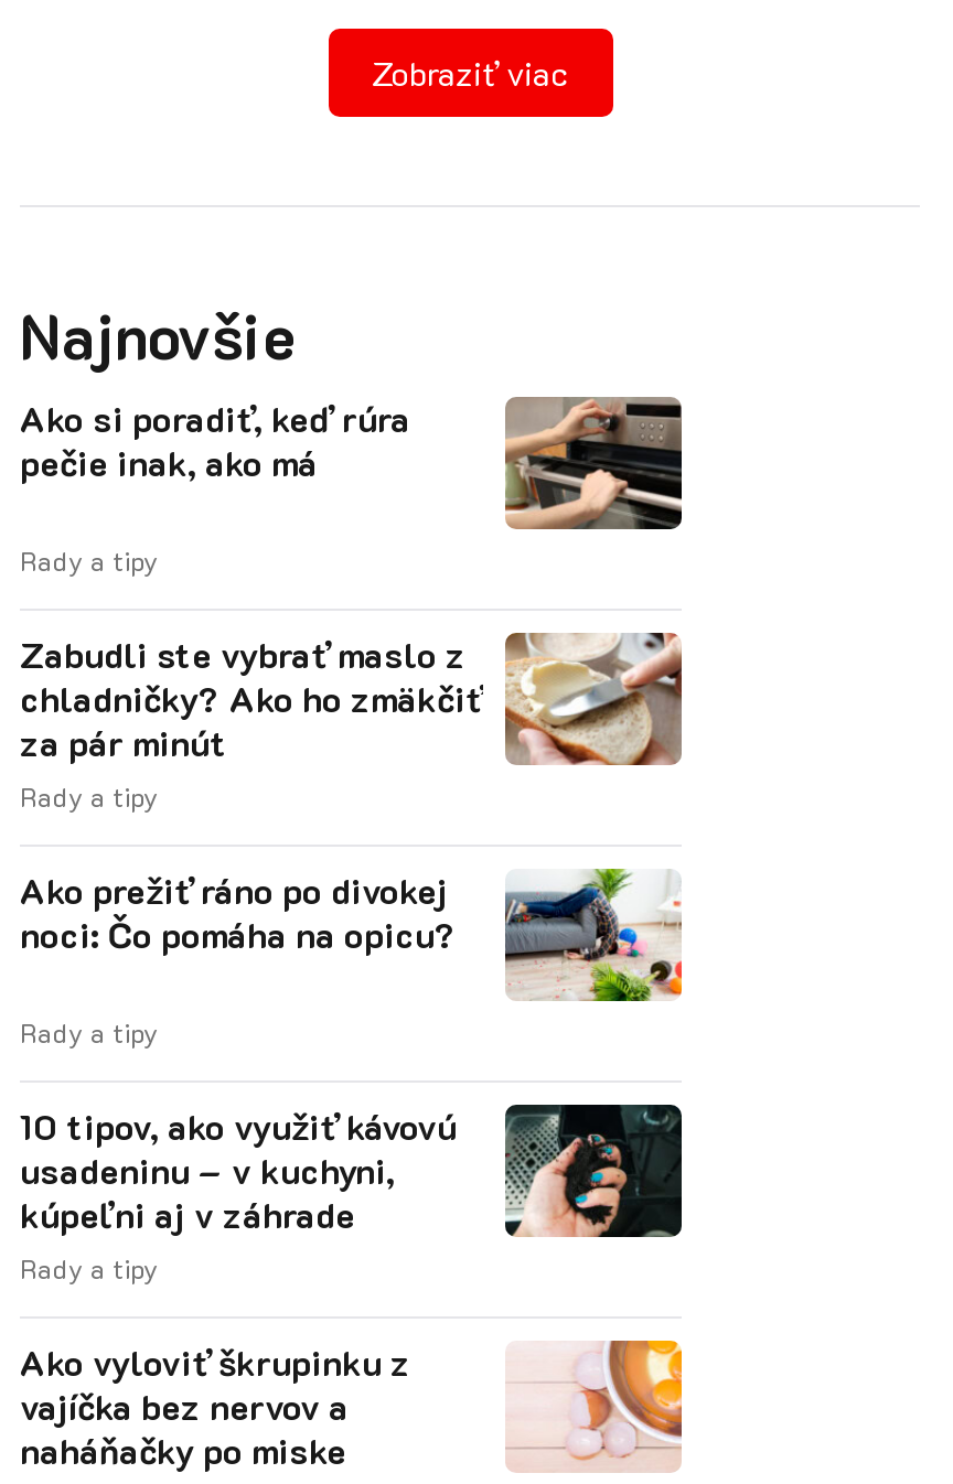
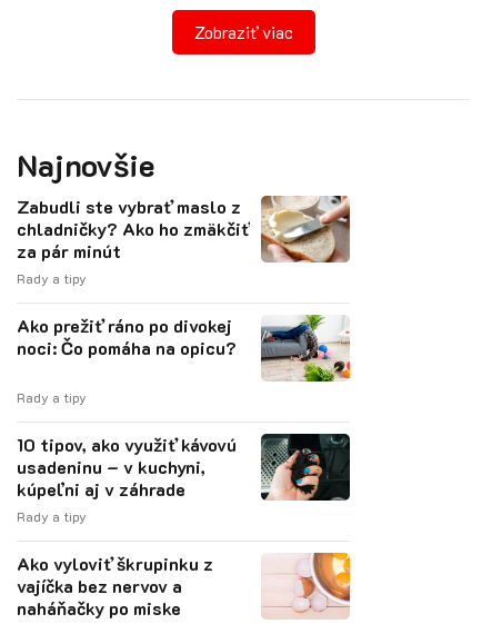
- Ako si poradiť, keď rúra
- pečie inak, ako má
- Rady a tipy

- [image]
